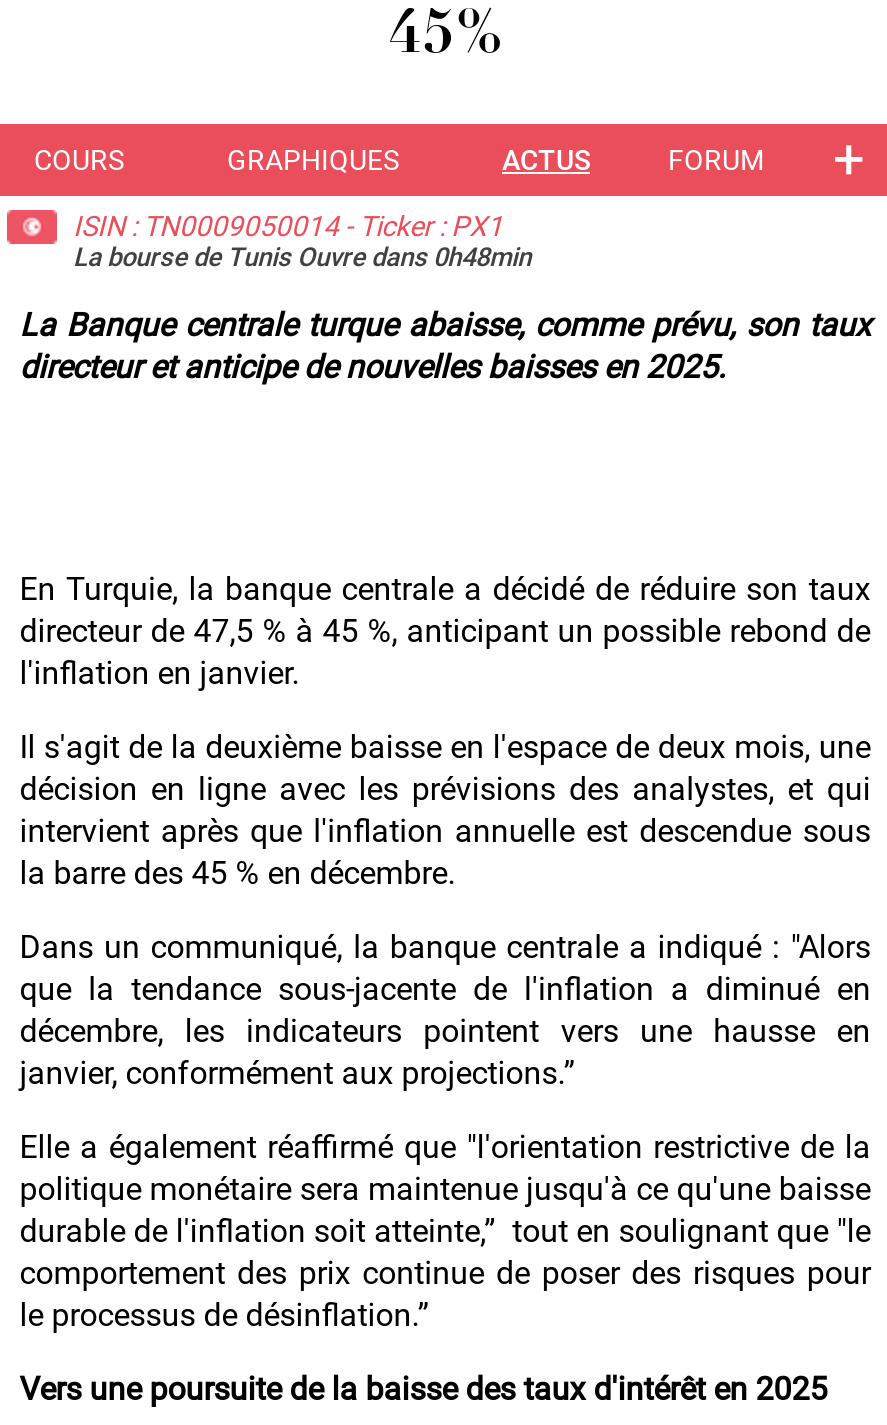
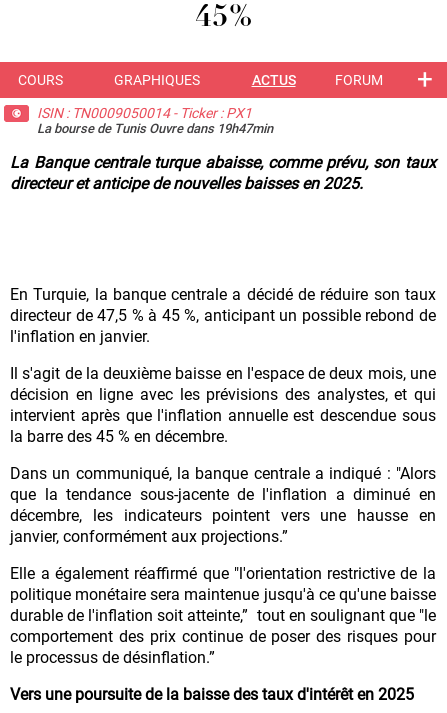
- La bourse de Tunis Ouvre dans 0h48min
+ La bourse de Tunis Ouvre dans 19h47min
